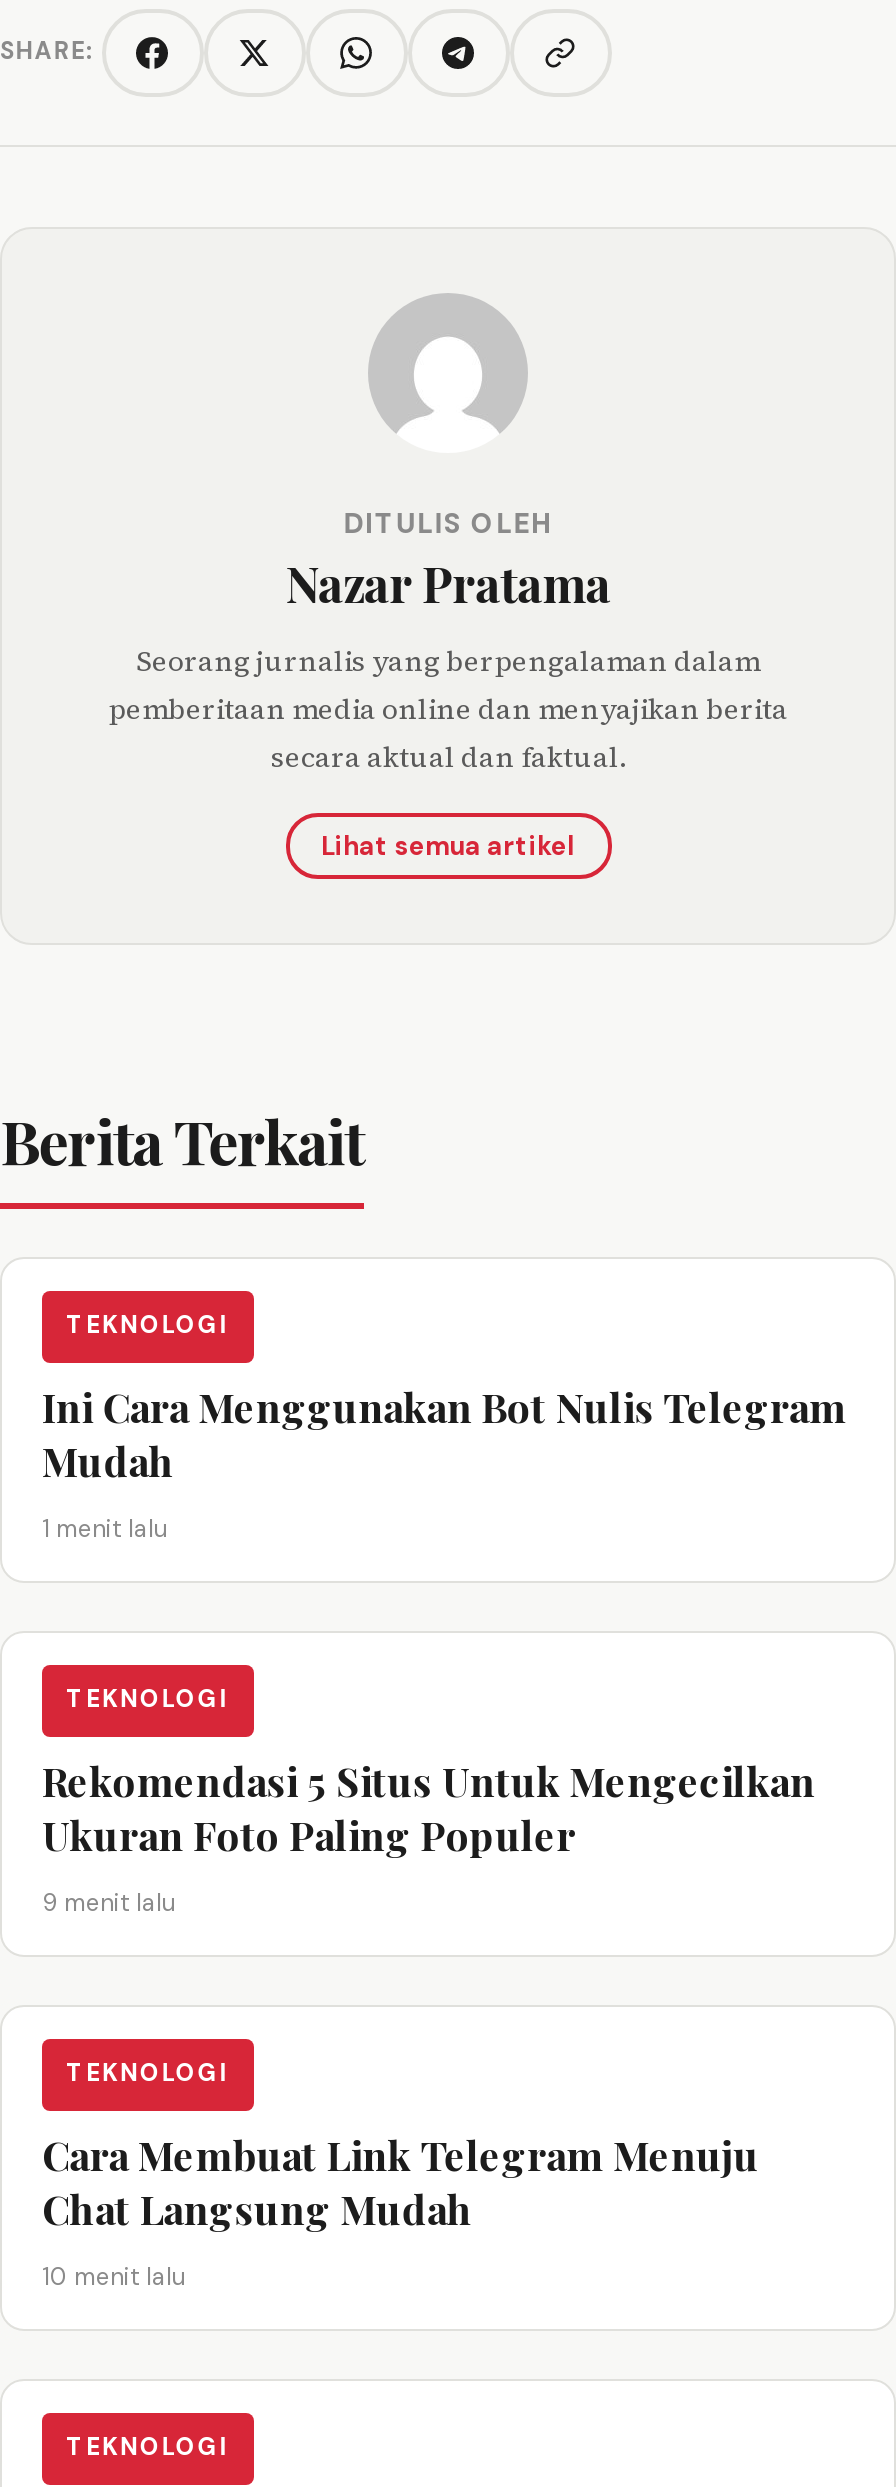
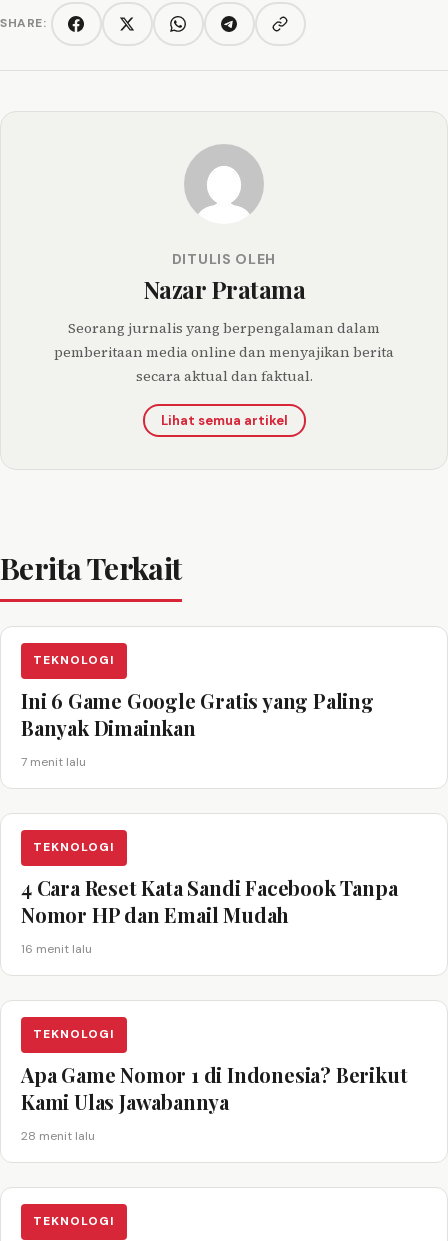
- Ini Cara Menggunakan Bot Nulis Telegram
- Mudah
+ Ini 6 Game Google Gratis yang Paling
+ Banyak Dimainkan

- 1 menit lalu
+ 7 menit lalu

- Rekomendasi 5 Situs Untuk Mengecilkan
- Ukuran Foto Paling Populer
+ 4 Cara Reset Kata Sandi Facebook Tanpa
+ Nomor HP dan Email Mudah

- 9 menit lalu
+ 16 menit lalu

- Cara Membuat Link Telegram Menuju
- Chat Langsung Mudah
+ Apa Game Nomor 1 di Indonesia? Berikut
+ Kami Ulas Jawabannya

- 10 menit lalu
+ 28 menit lalu
